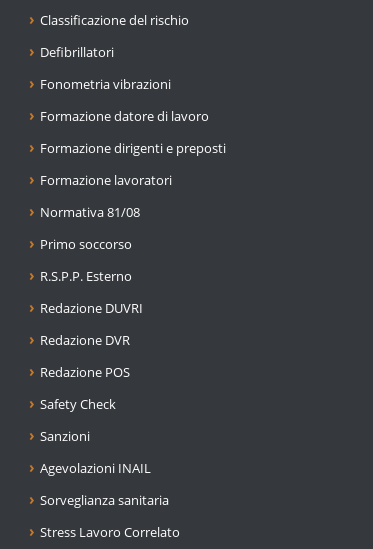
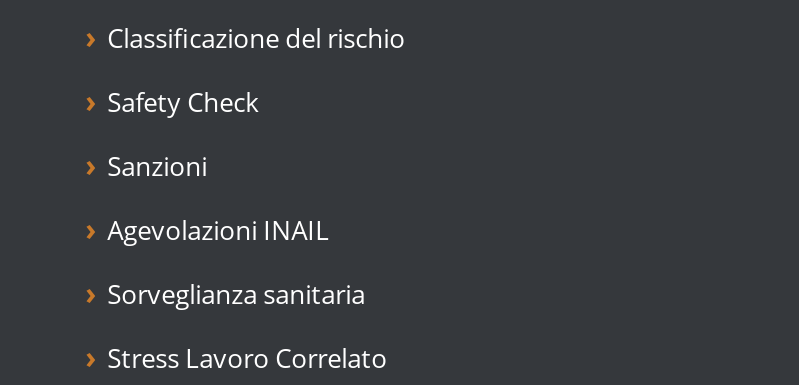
- Defibrillatori
- Fonometria vibrazioni
- Formazione datore di lavoro
- Formazione dirigenti e preposti
- Formazione lavoratori
- Normativa 81/08
- Primo soccorso
- R.S.P.P. Esterno
- Redazione DUVRI
- Redazione DVR
- Redazione POS
